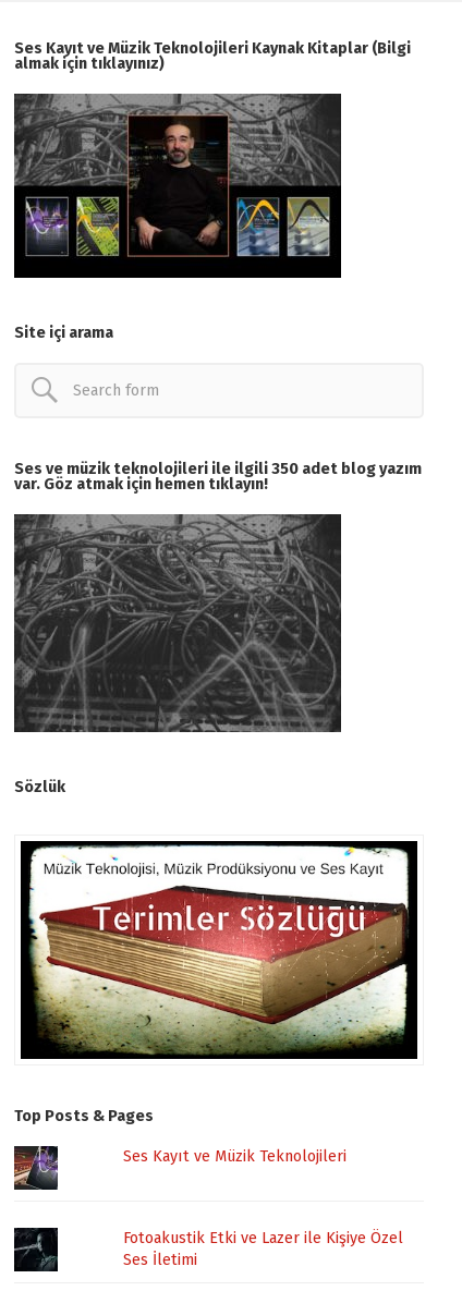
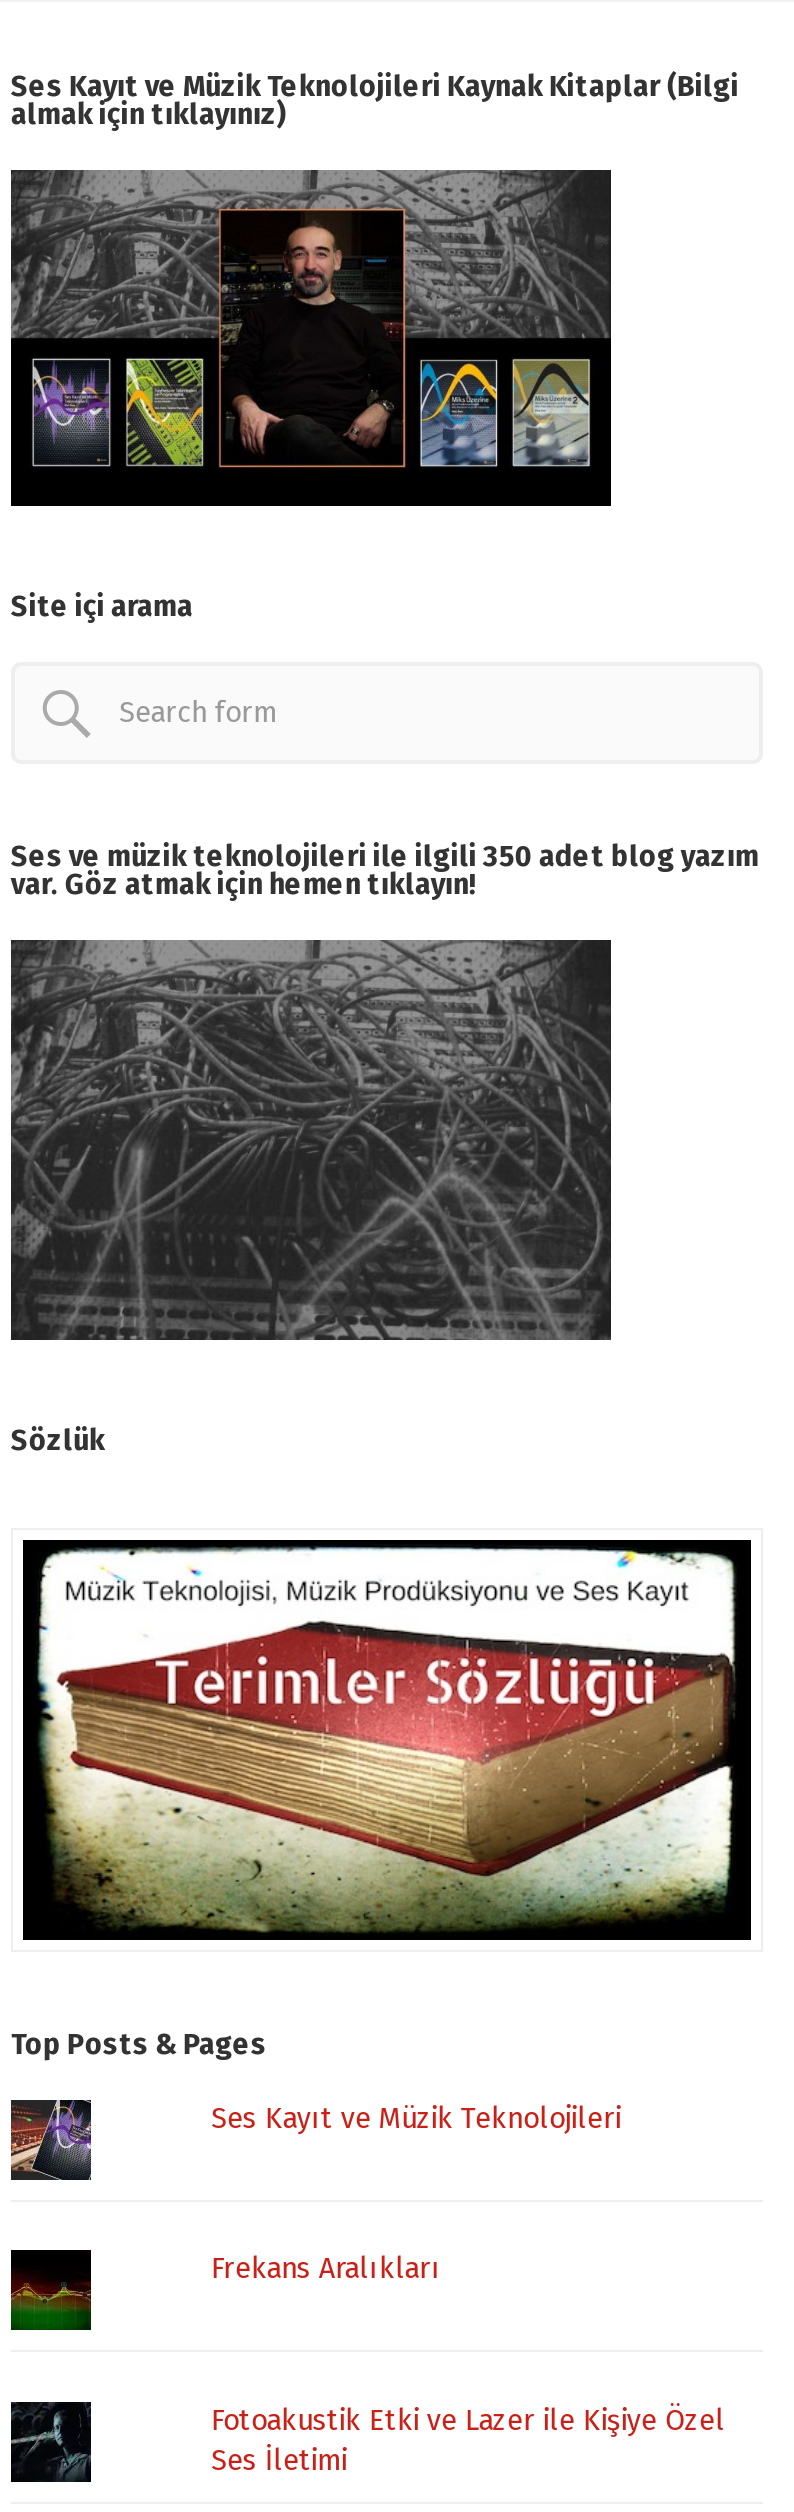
+ [image]

+ Frekans Aralıkları
